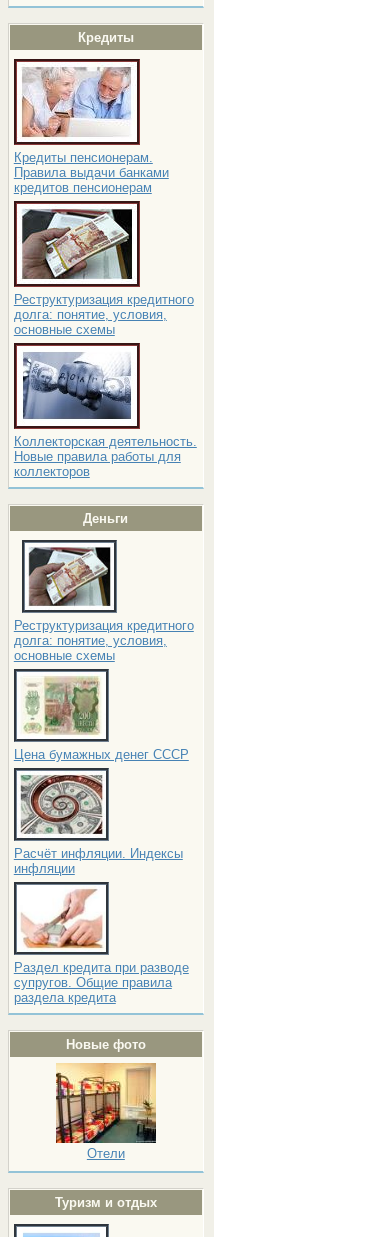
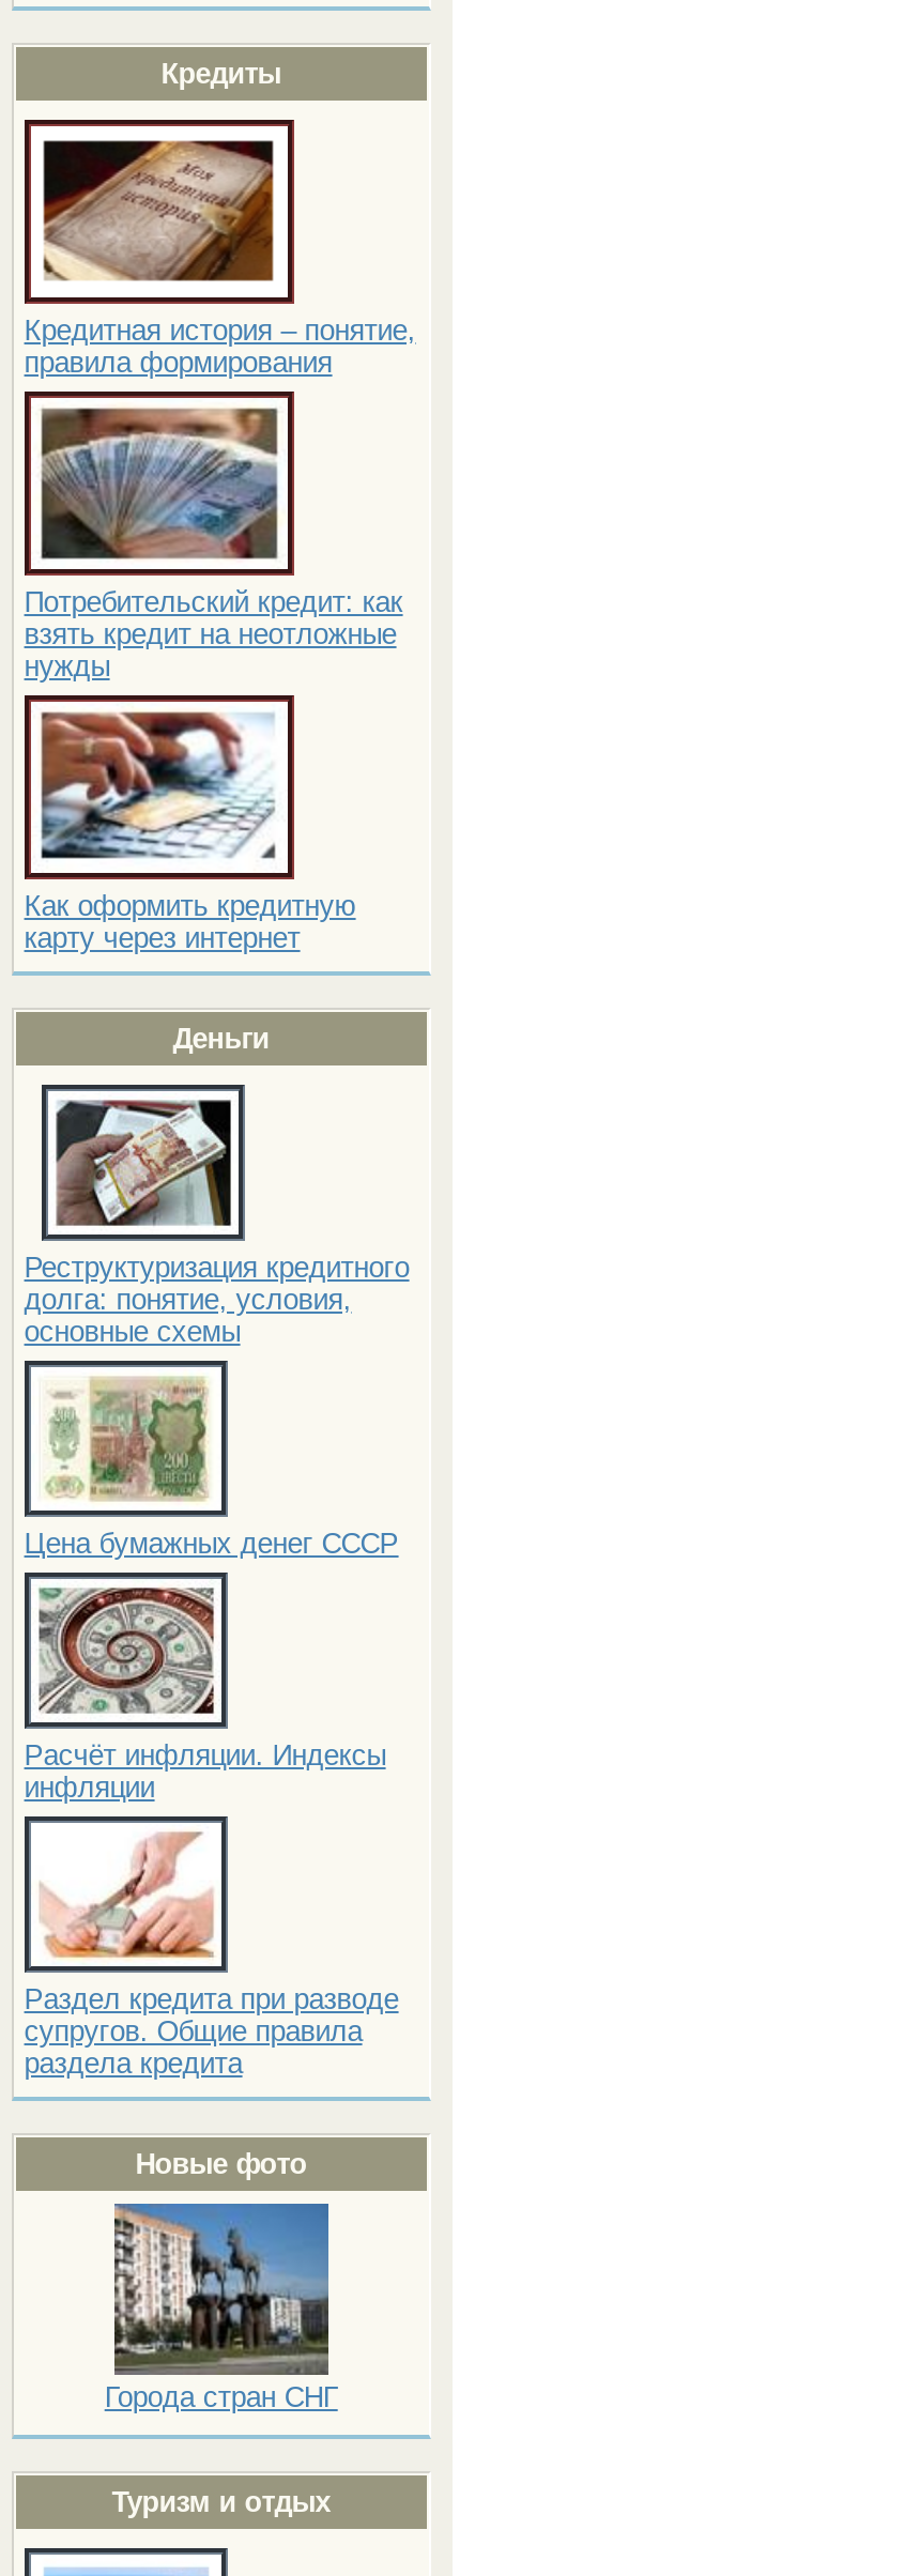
- [image]
- Кредиты пенсионерам.
- Правила выдачи банками
- кредитов пенсионерам
+ [image]
+ Кредитная история – понятие,
+ правила формирования

- [image]
- Реструктуризация кредитного
- долга: понятие, условия,
- основные схемы
+ [image]
+ Потребительский кредит: как
+ взять кредит на неотложные
+ нужды

- [image]
- Коллекторская деятельность.
- Новые правила работы для
- коллекторов
+ [image]
+ Как оформить кредитную
+ карту через интернет

- [image]
- Отели
+ [image]
+ Города стран СНГ
